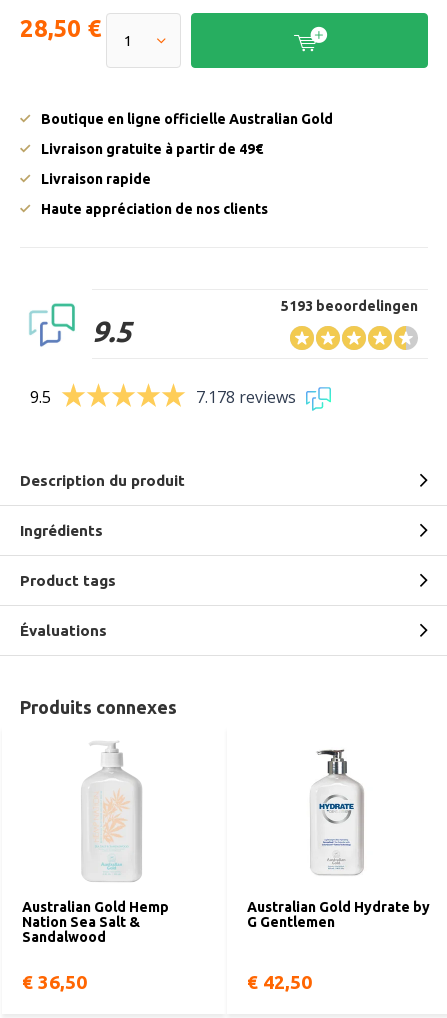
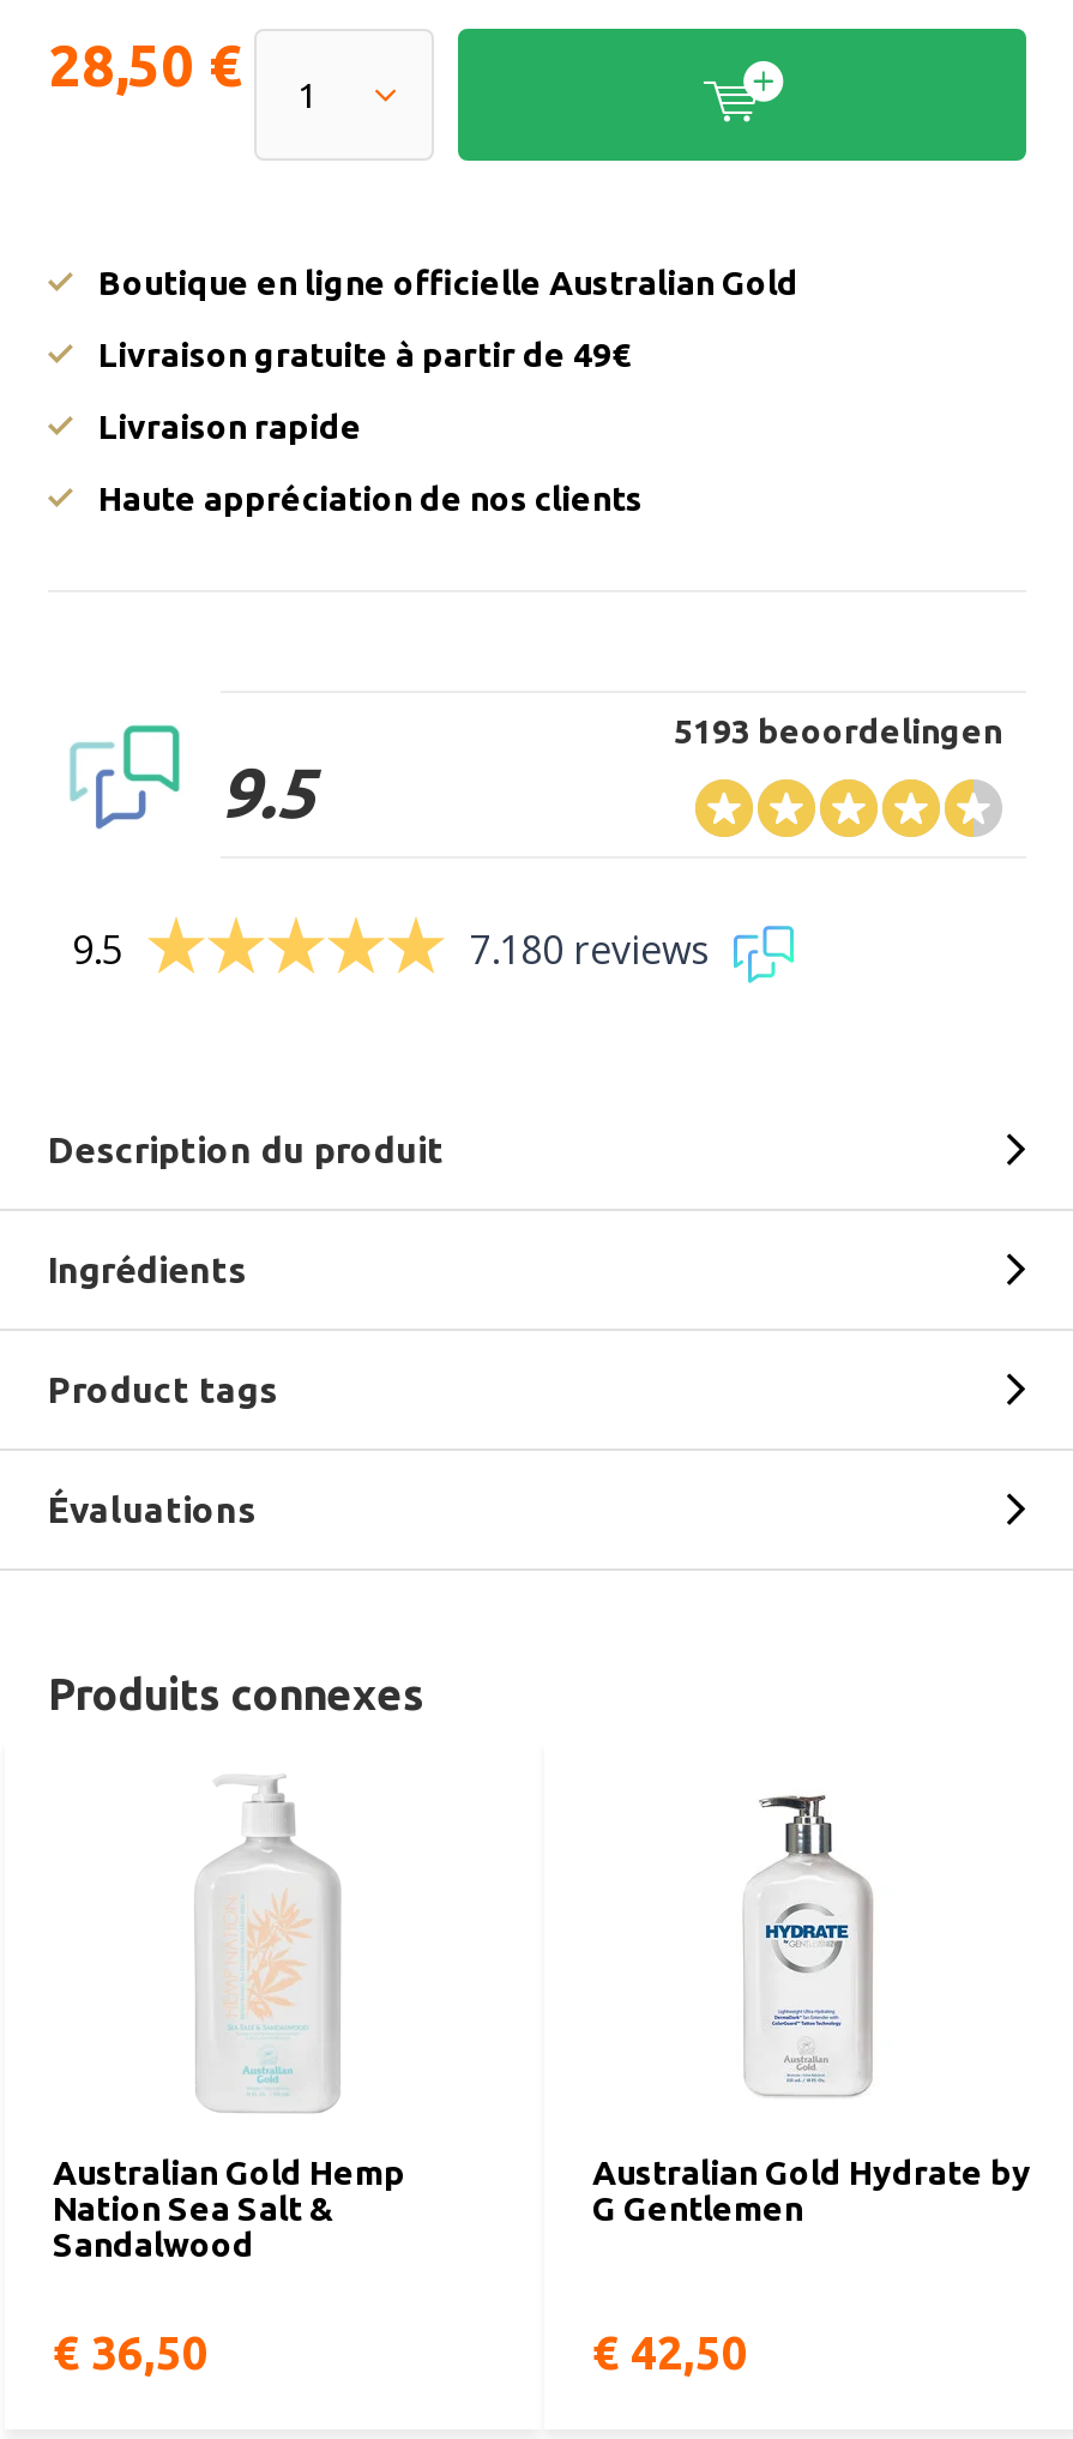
- 7.178 reviews
+ 7.180 reviews
